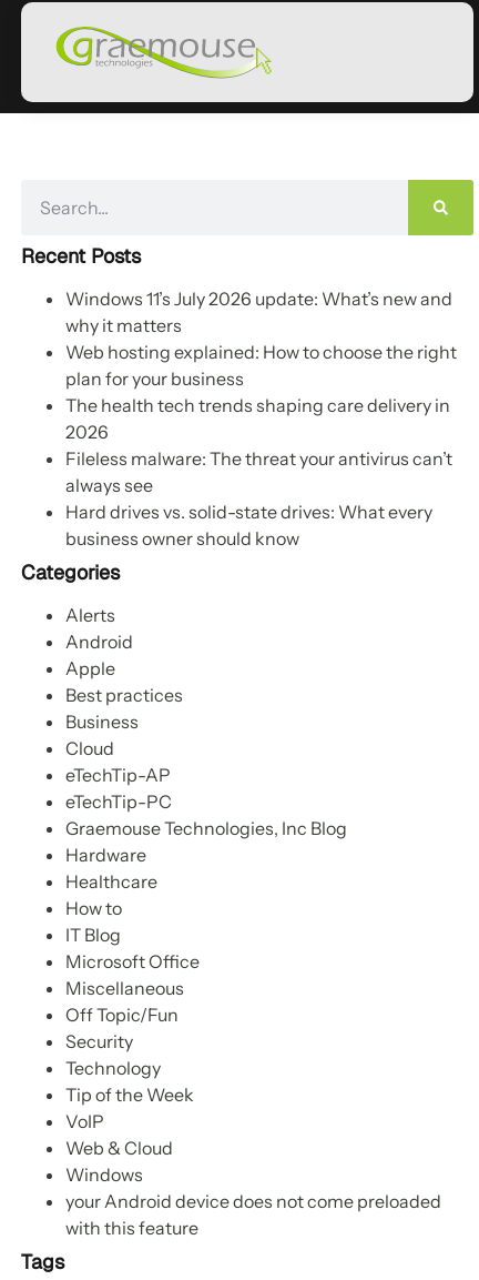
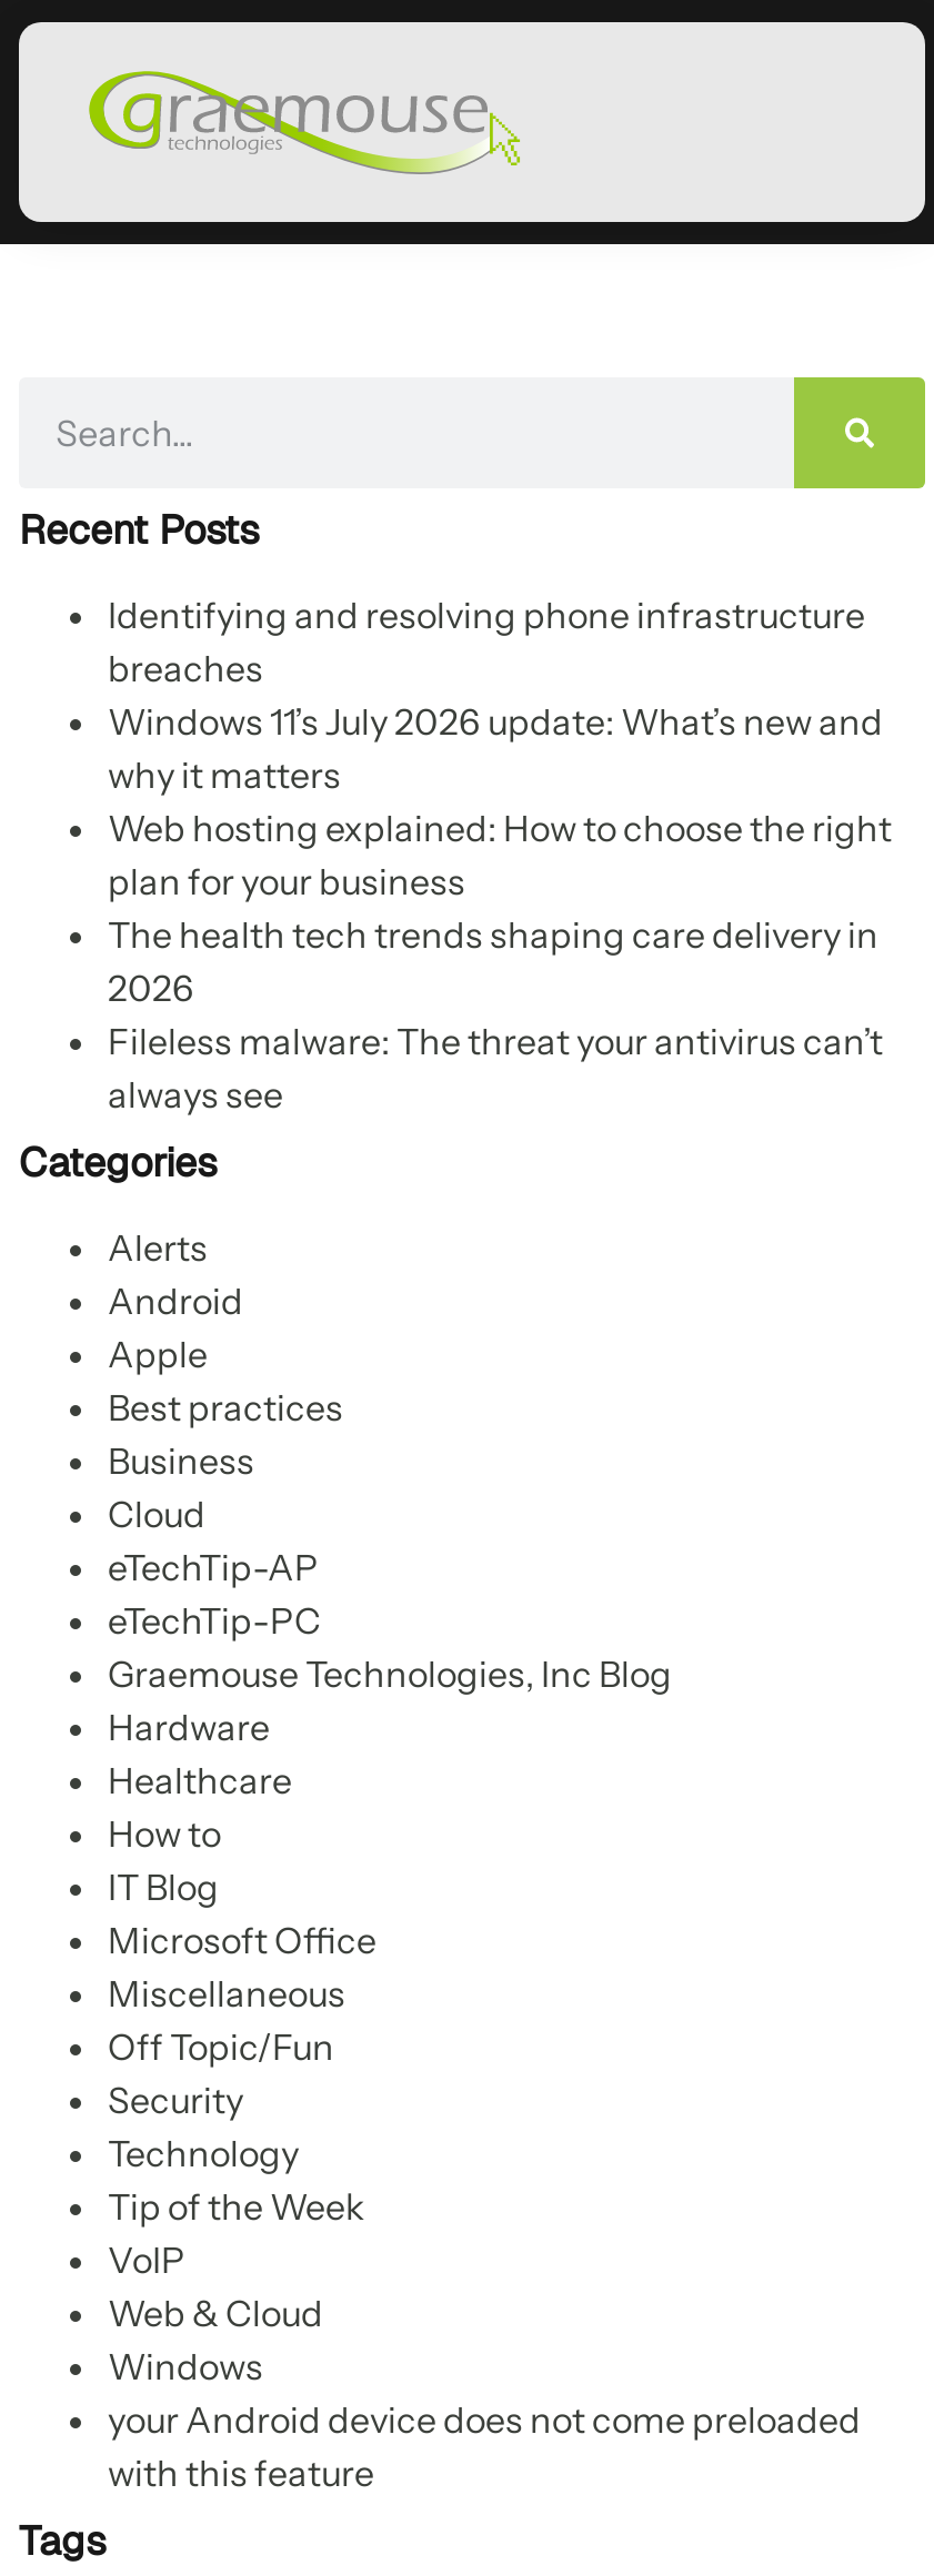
+ Identifying and resolving phone infrastructure
+ breaches

moved down: Windows 11’s July 2026 update: What’s new and | why it matters | Web hosting explained: How to choose the right | plan for your business | The health tech trends shaping care delivery in | 2026 | Fileless malware: The threat your antivirus can’t | always see

- Hard drives vs. solid-state drives: What every
- business owner should know
